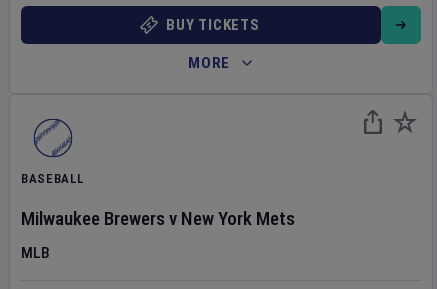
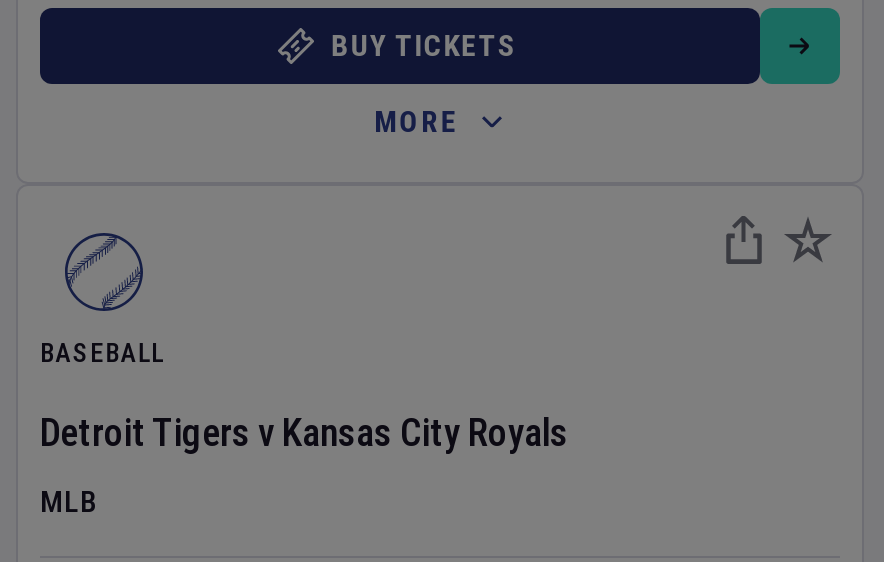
- Milwaukee Brewers v New York Mets
+ Detroit Tigers v Kansas City Royals
